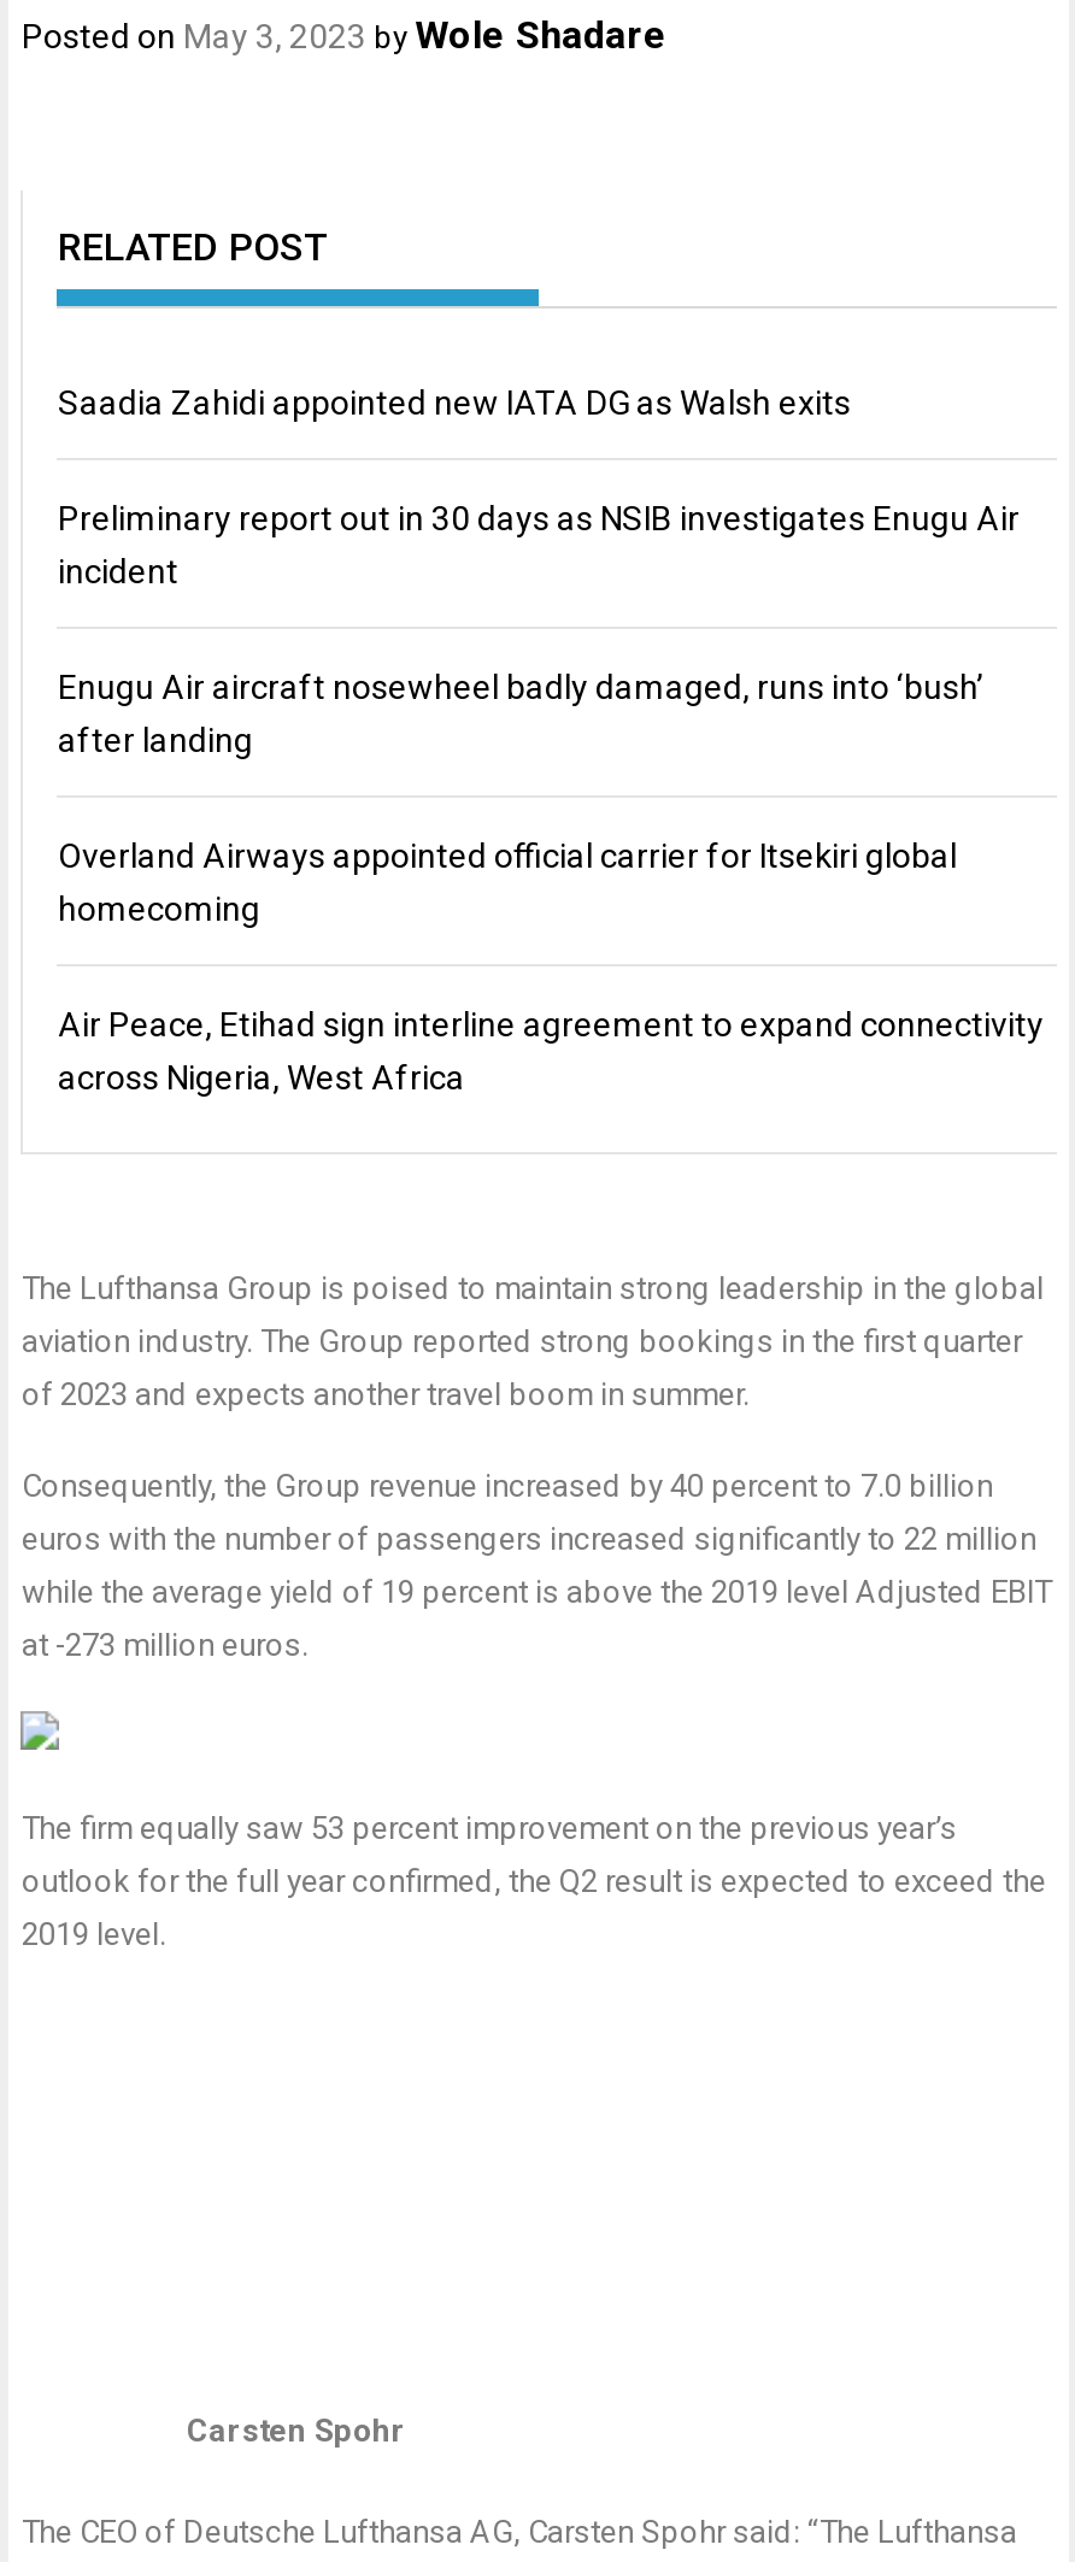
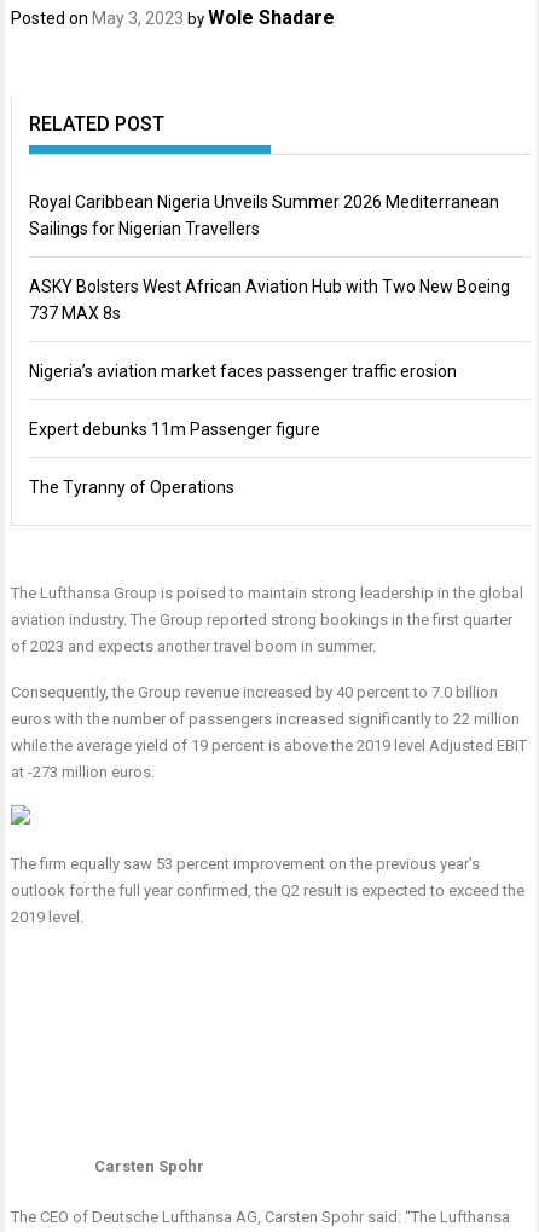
- Saadia Zahidi appointed new IATA DG as Walsh exits
+ Royal Caribbean Nigeria Unveils Summer 2026 Mediterranean
+ Sailings for Nigerian Travellers

- Preliminary report out in 30 days as NSIB investigates Enugu Air
- incident
+ ASKY Bolsters West African Aviation Hub with Two New Boeing
+ 737 MAX 8s

- Enugu Air aircraft nosewheel badly damaged, runs into ‘bush’
- after landing
+ Nigeria’s aviation market faces passenger traffic erosion

- Overland Airways appointed official carrier for Itsekiri global
- homecoming
+ Expert debunks 11m Passenger figure

- Air Peace, Etihad sign interline agreement to expand connectivity
- across Nigeria, West Africa
+ The Tyranny of Operations
